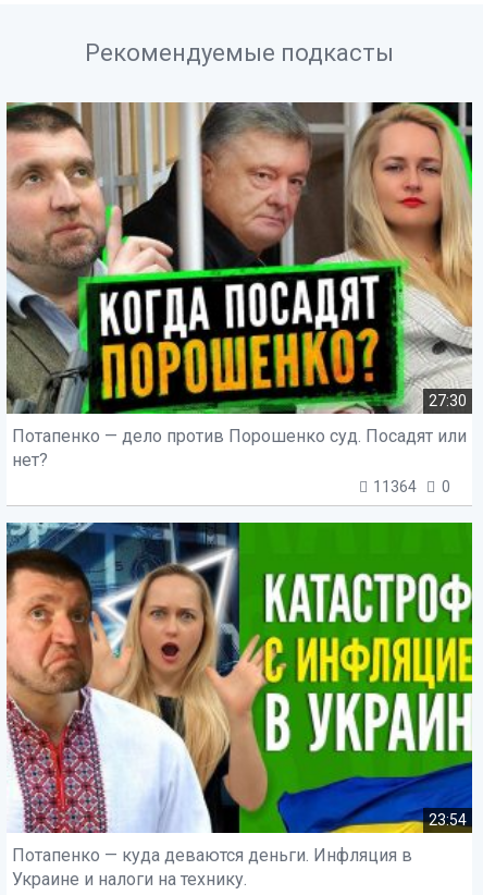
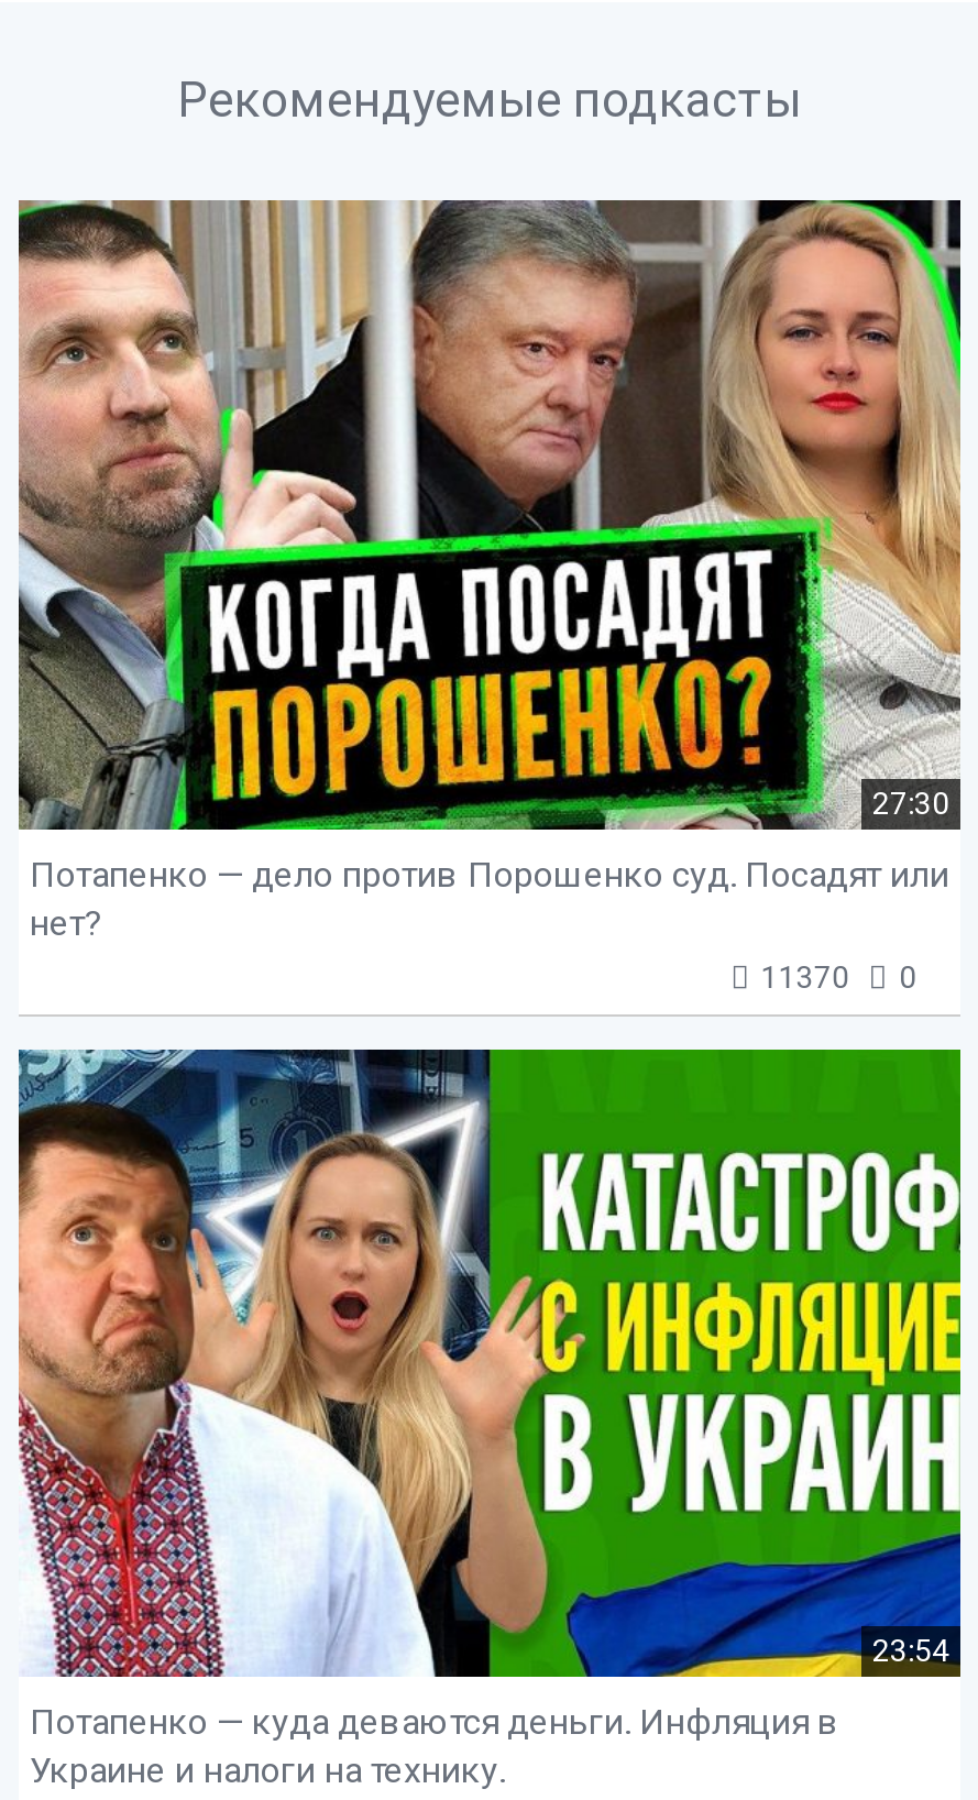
- 11364 0
+ 11370 0
